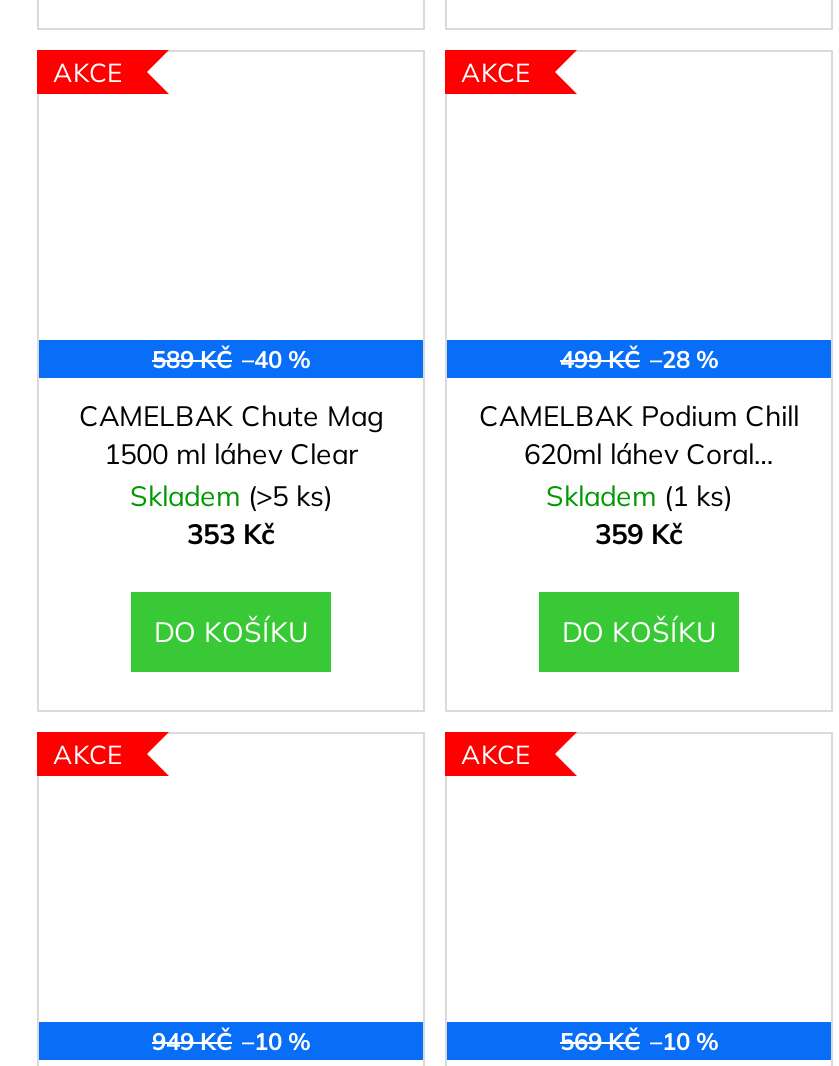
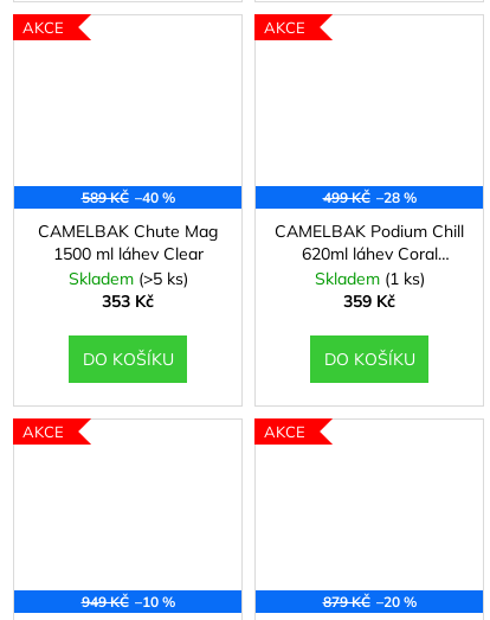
- 569 KČ –10 %
+ 879 KČ –20 %
